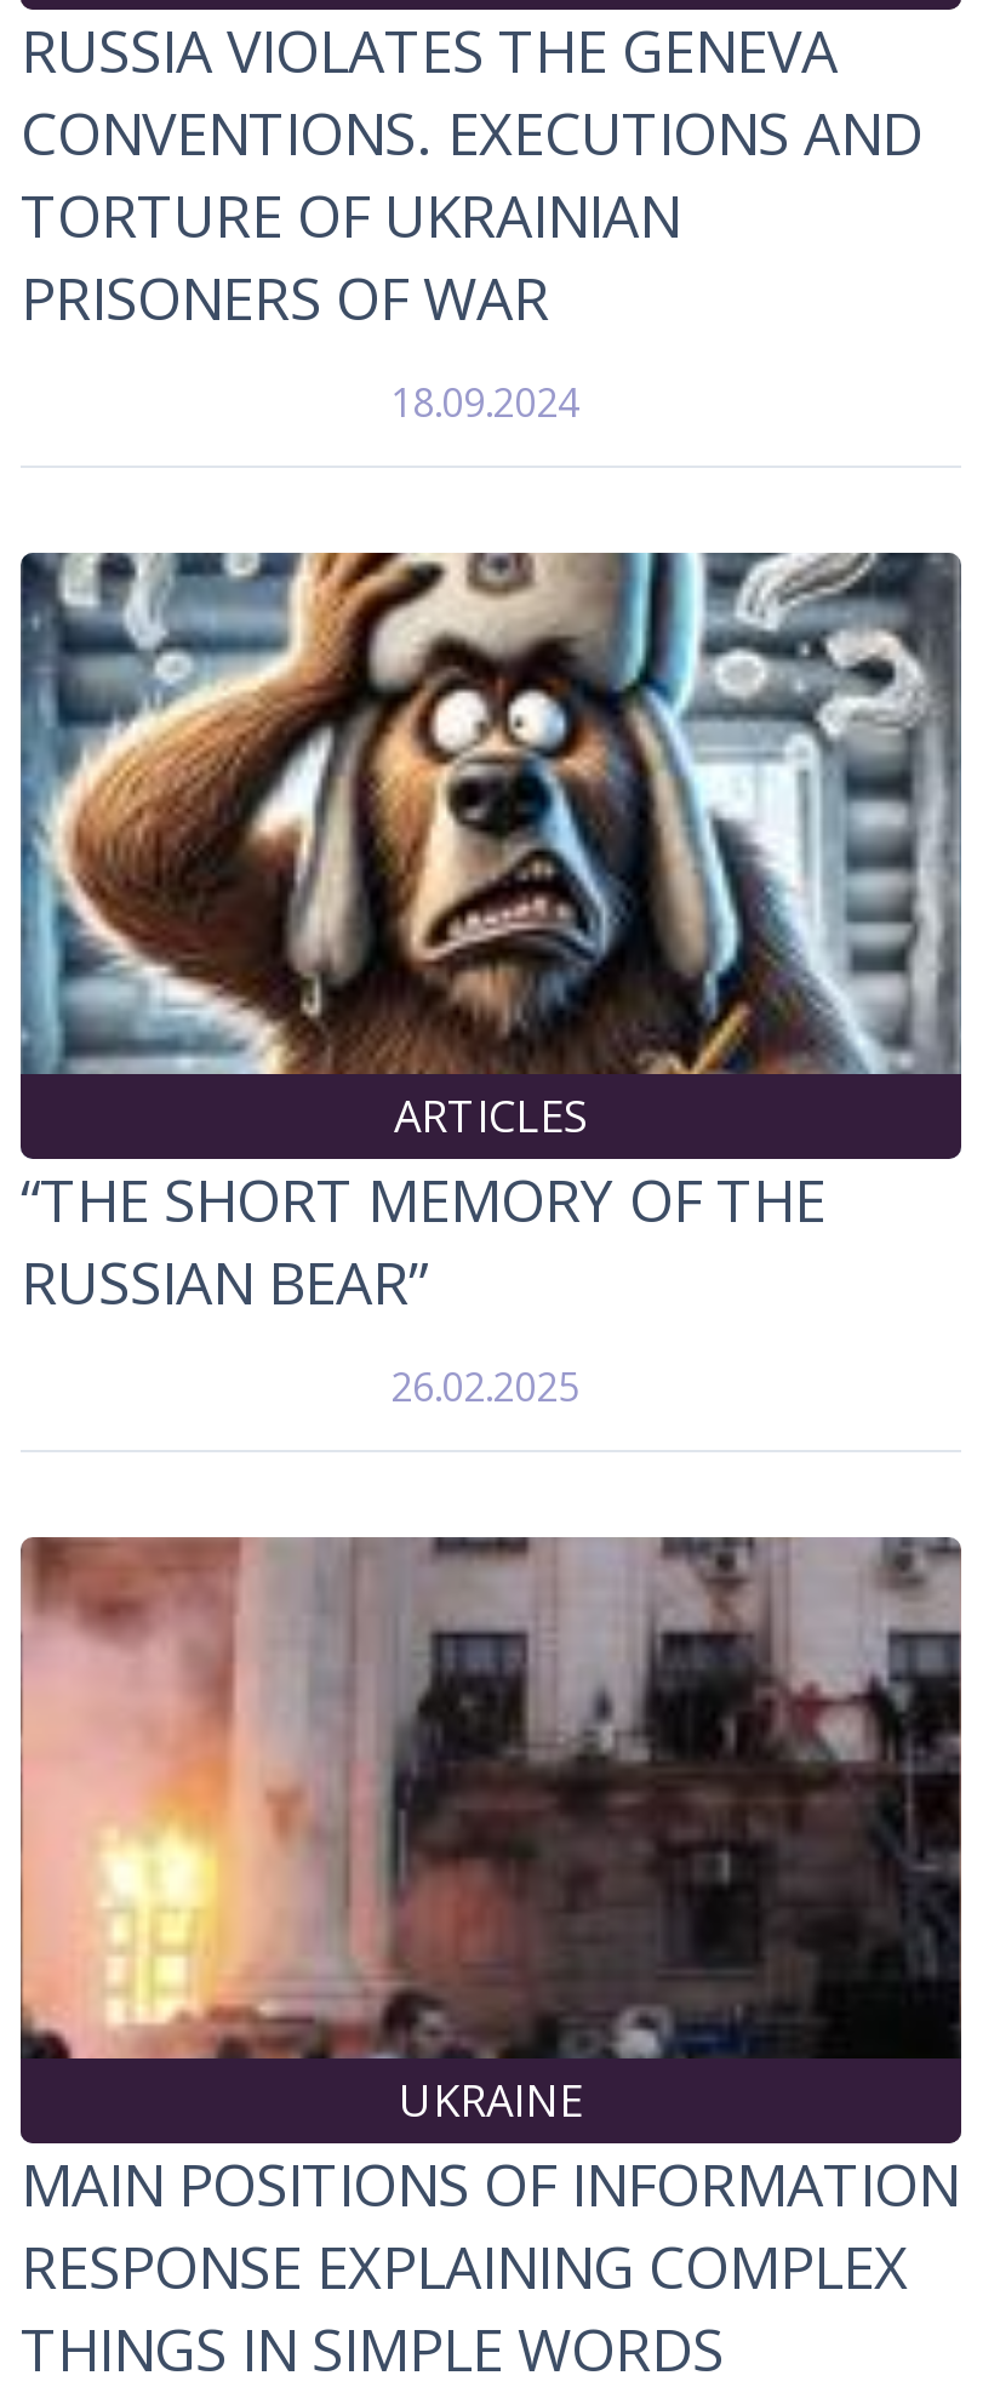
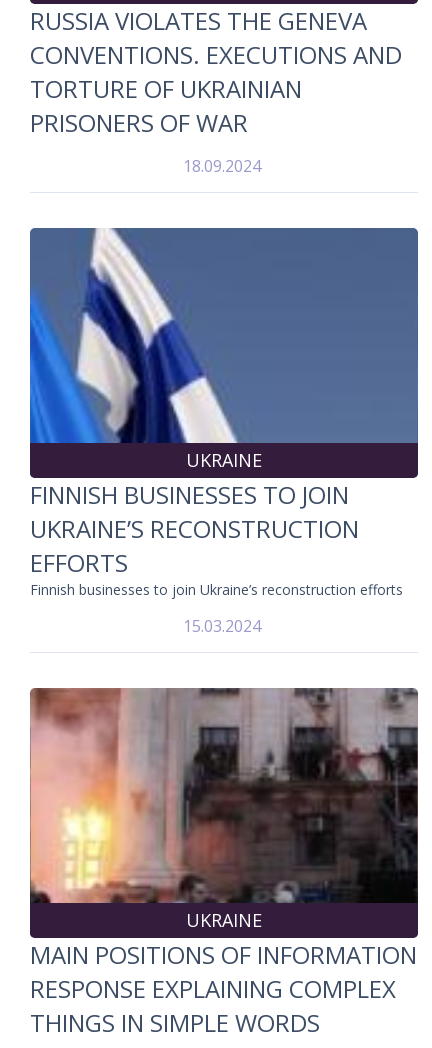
- [image]
- ARTICLES
- “THE SHORT MEMORY OF THE
- RUSSIAN BEAR”
+ [image]
+ UKRAINE
+ FINNISH BUSINESSES TO JOIN
+ UKRAINE’S RECONSTRUCTION
+ EFFORTS
+ Finnish businesses to join Ukraine’s reconstruction efforts

- 26.02.2025
+ 15.03.2024
